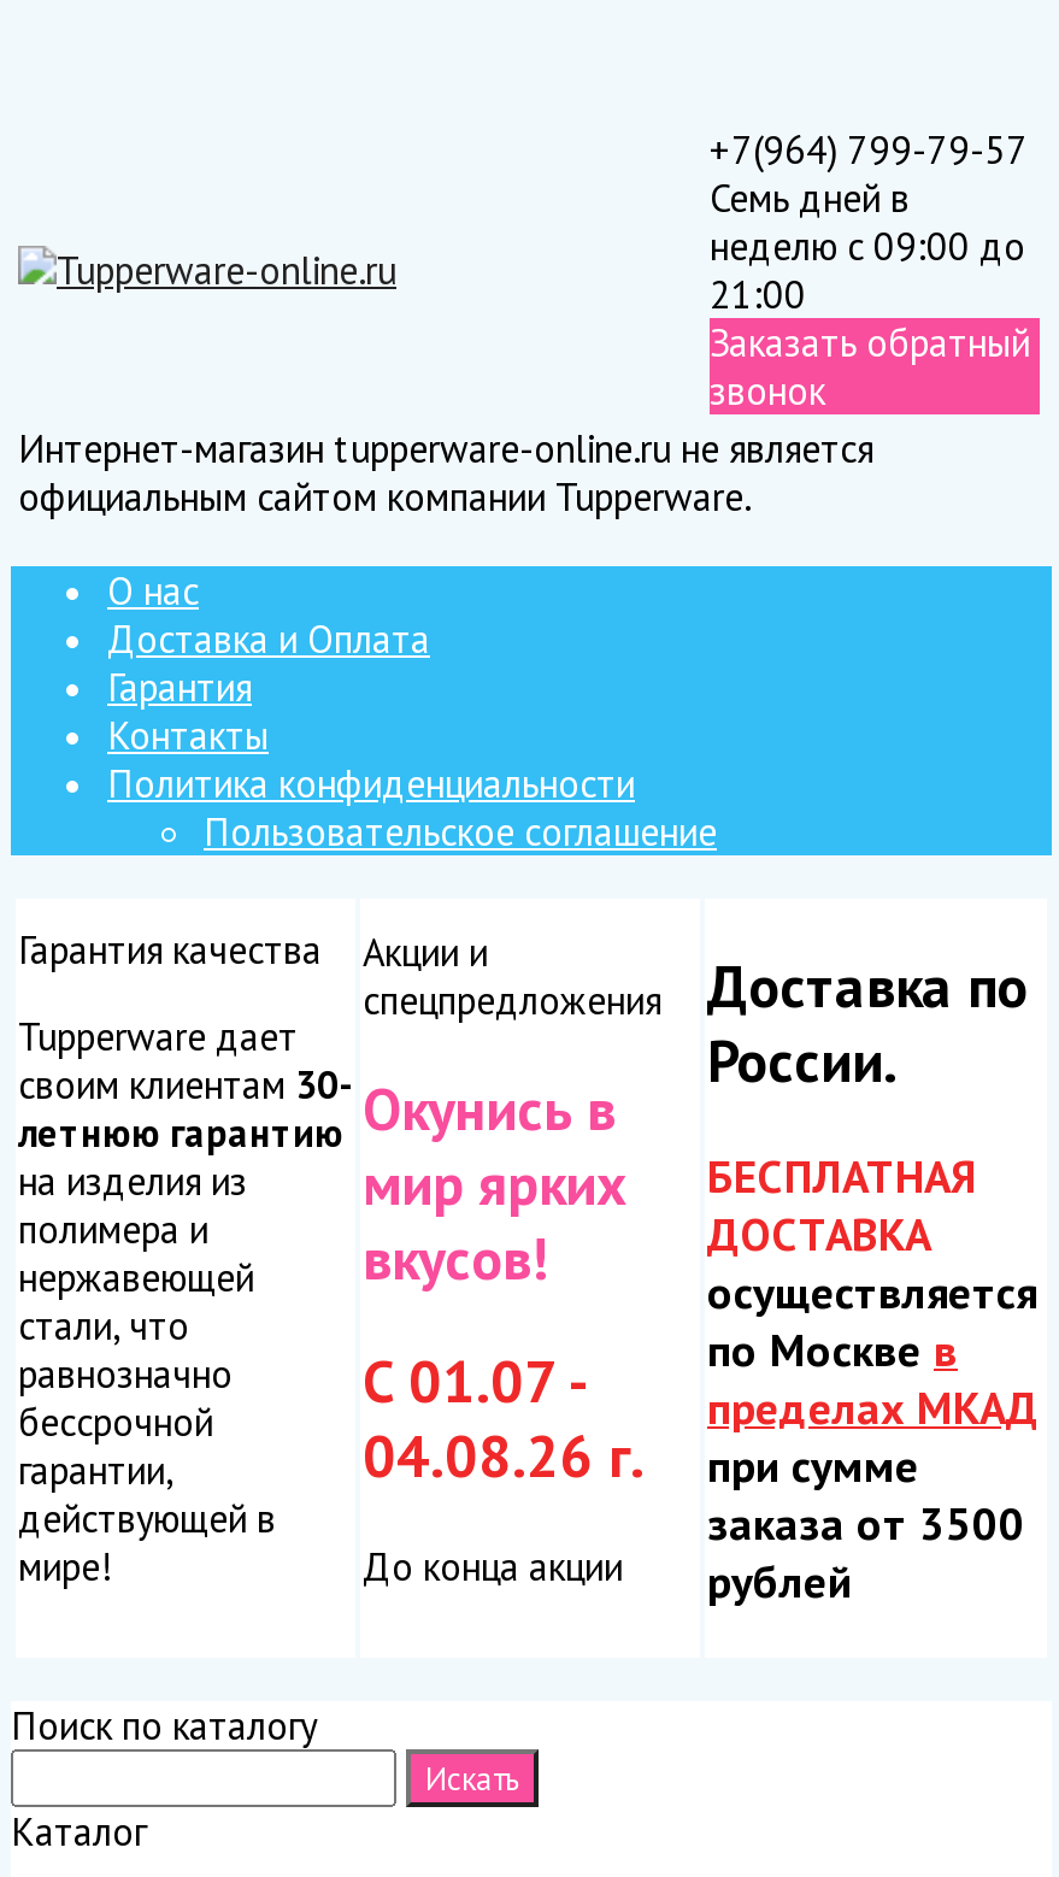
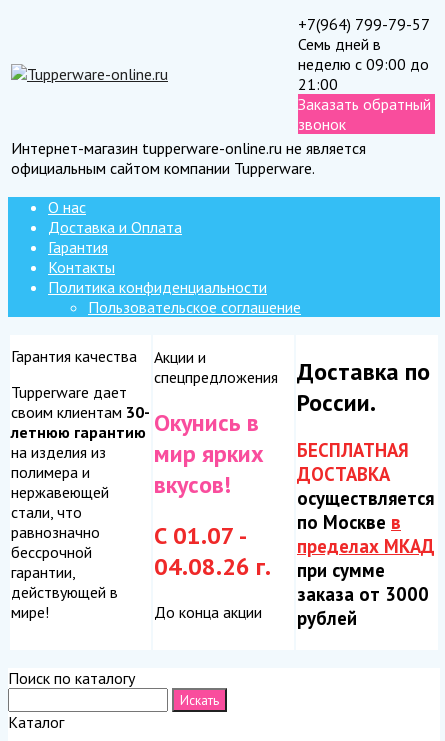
- заказа от 3500
+ заказа от 3000
